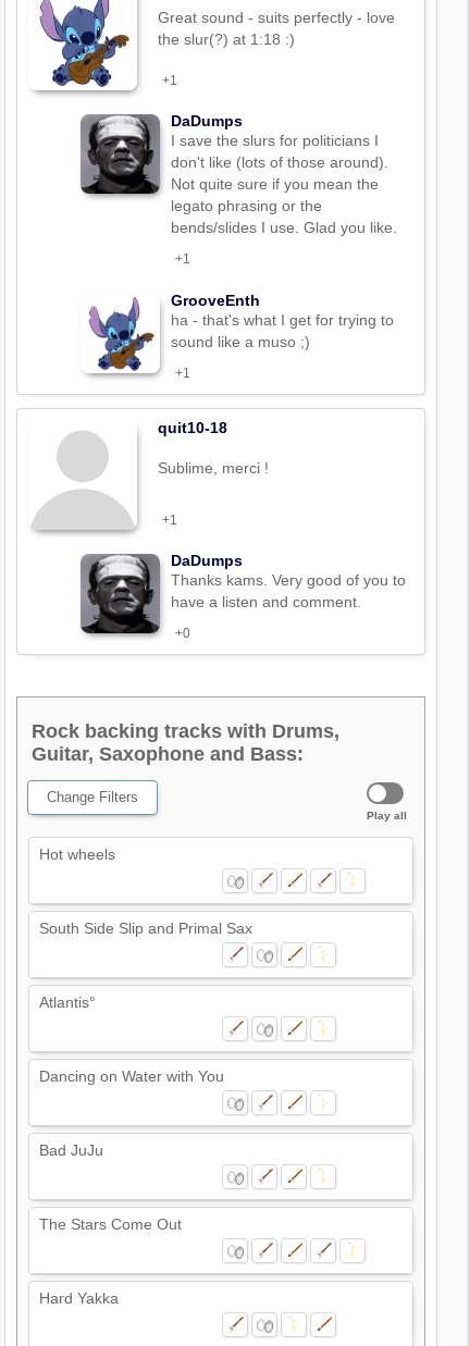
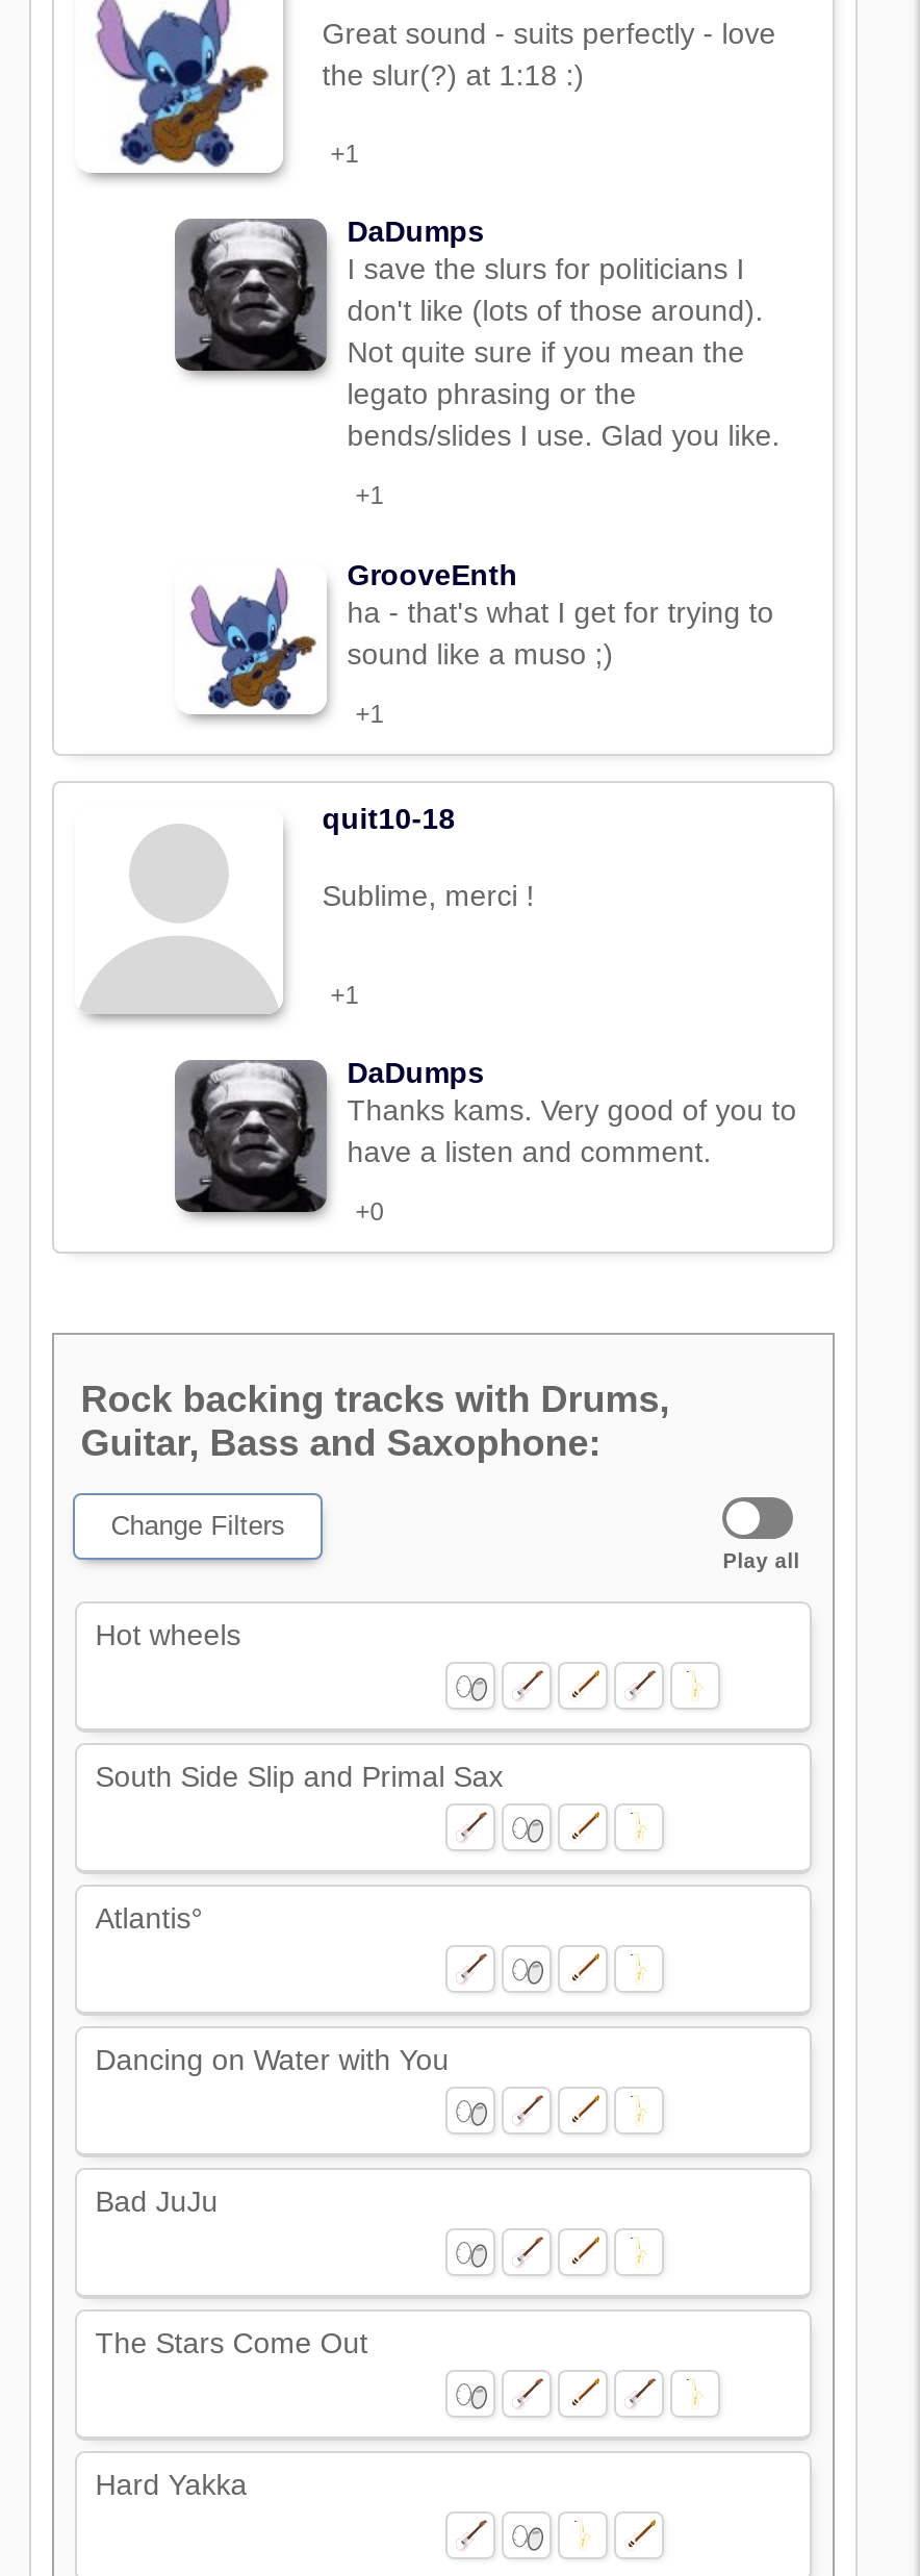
- Guitar, Saxophone and Bass:
+ Guitar, Bass and Saxophone:
